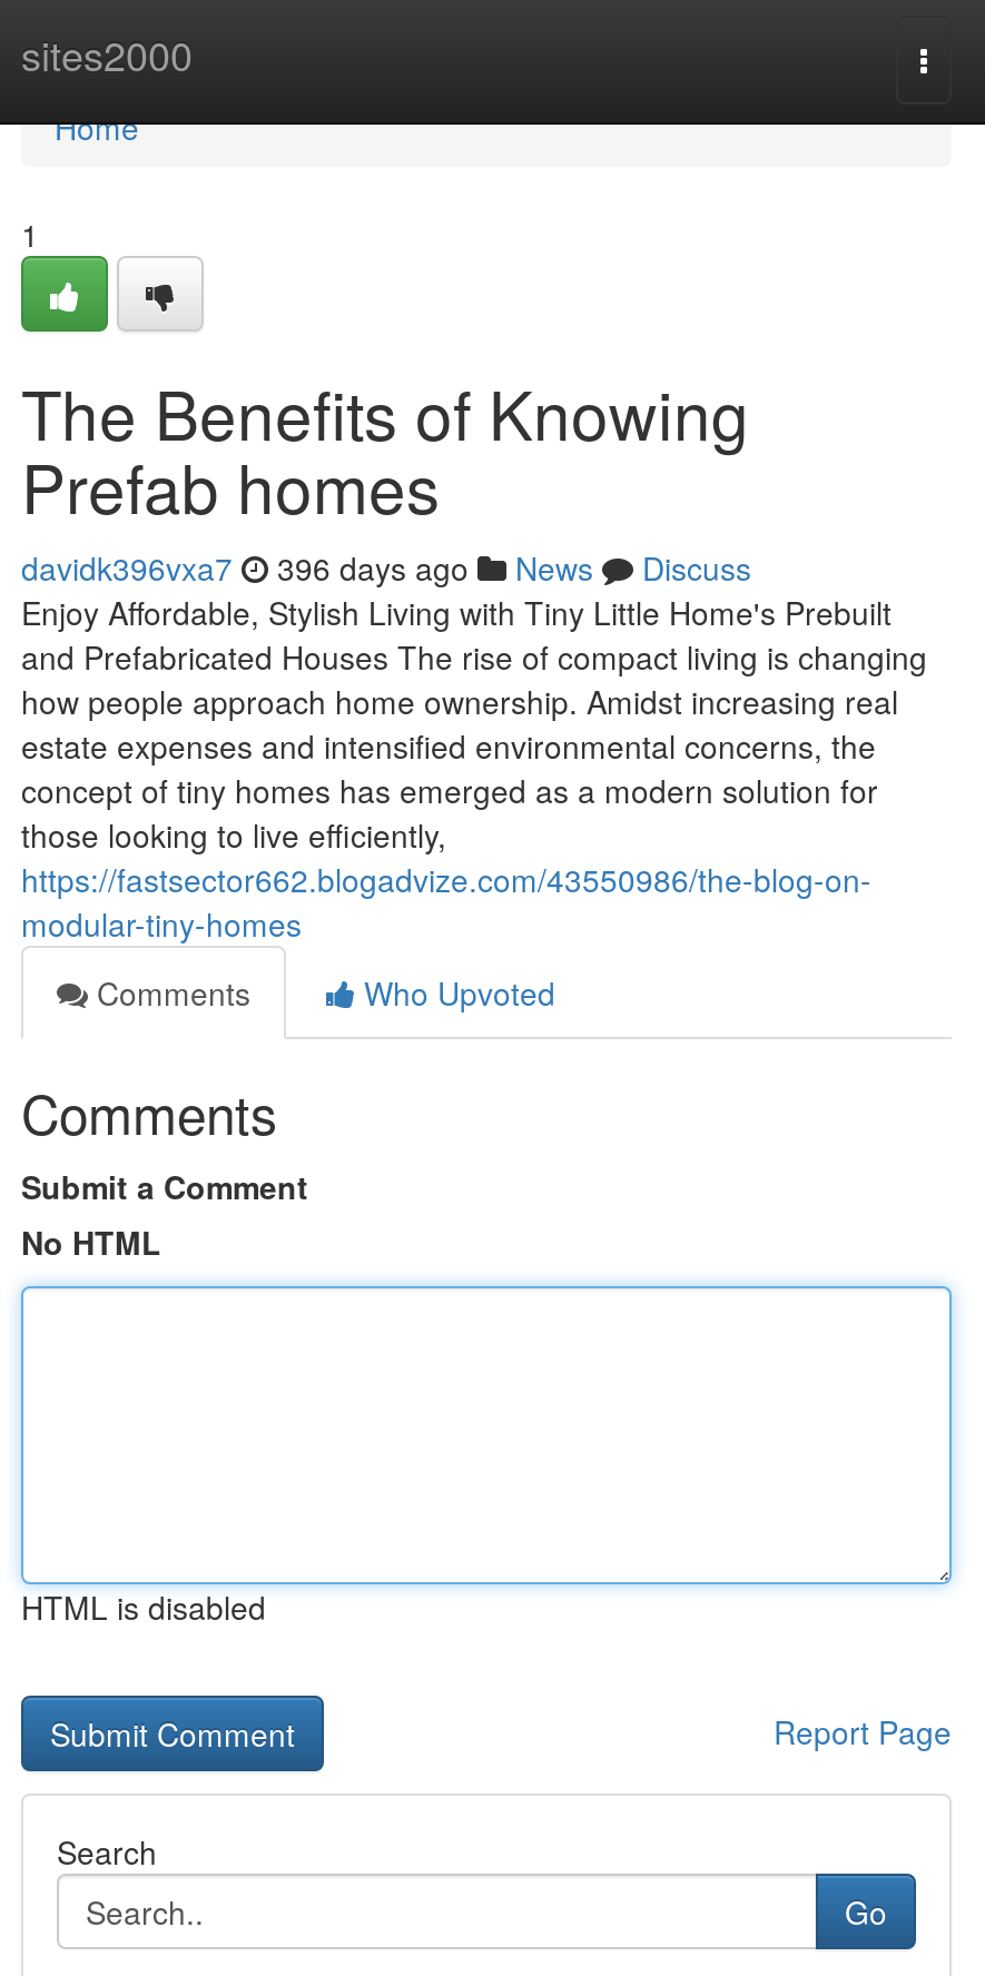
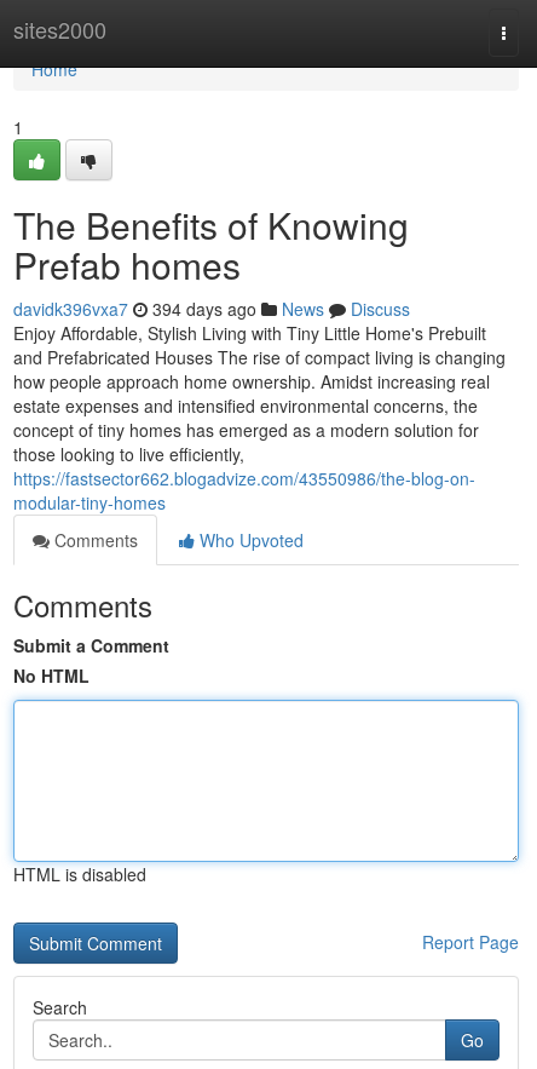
- davidk396vxa7 396 days ago News Discuss
+ davidk396vxa7 394 days ago News Discuss
